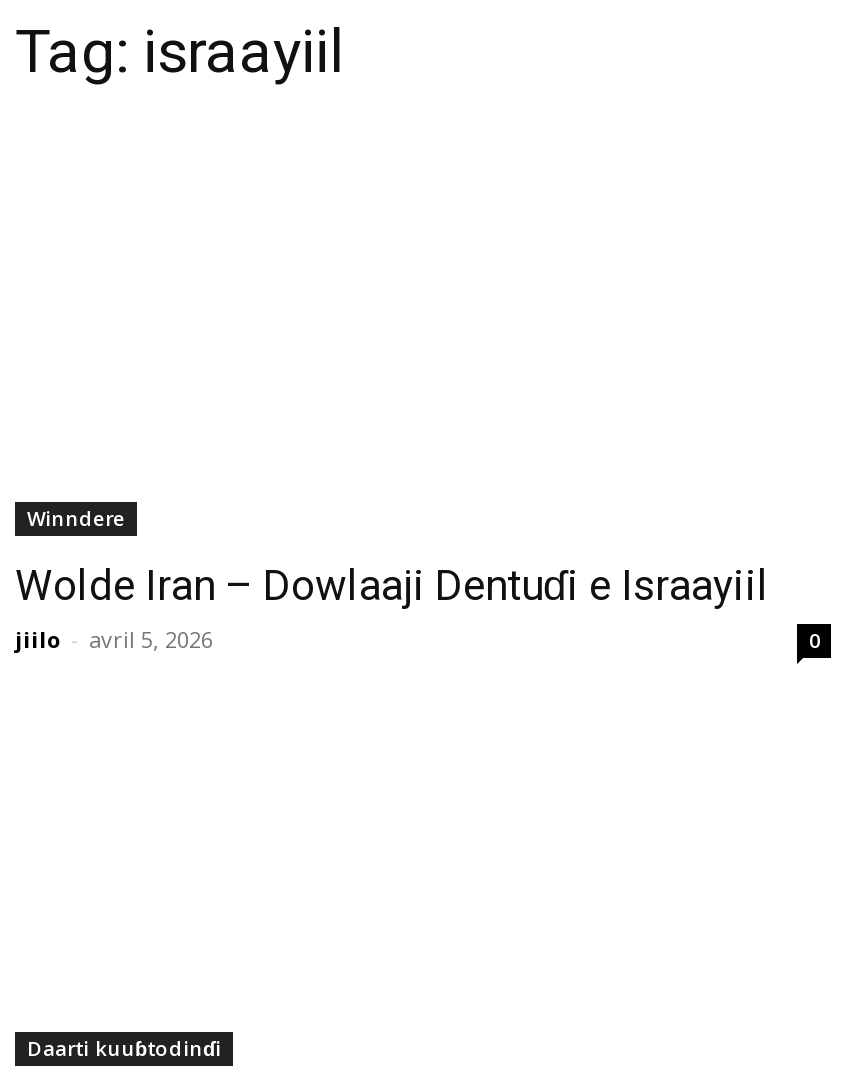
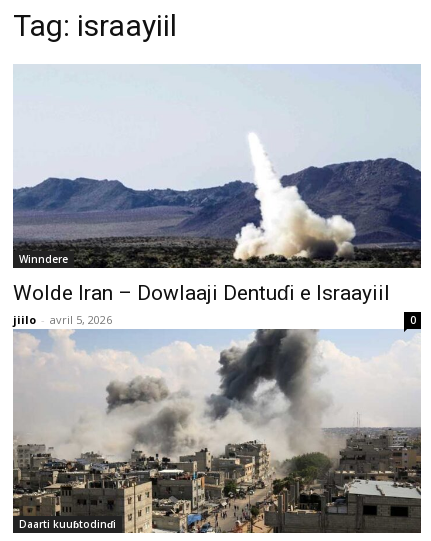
+ [image]

+ [image]
